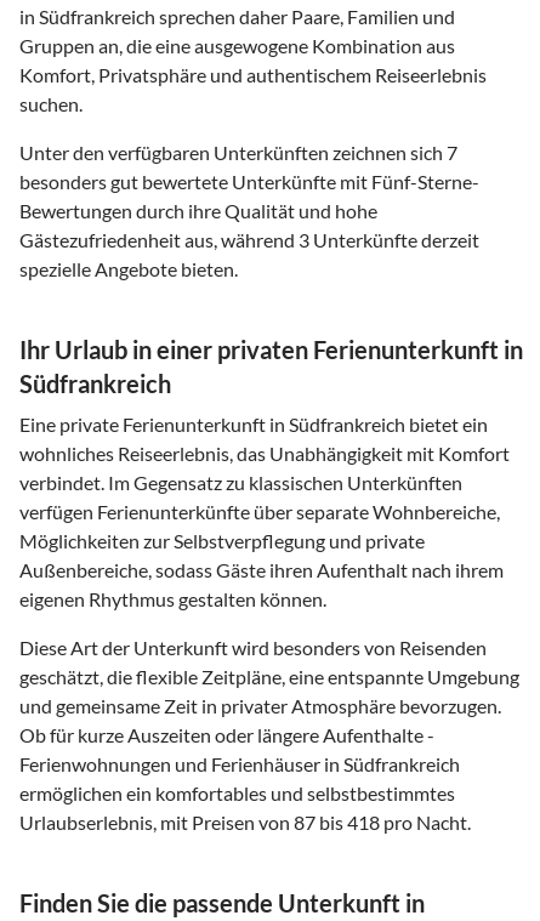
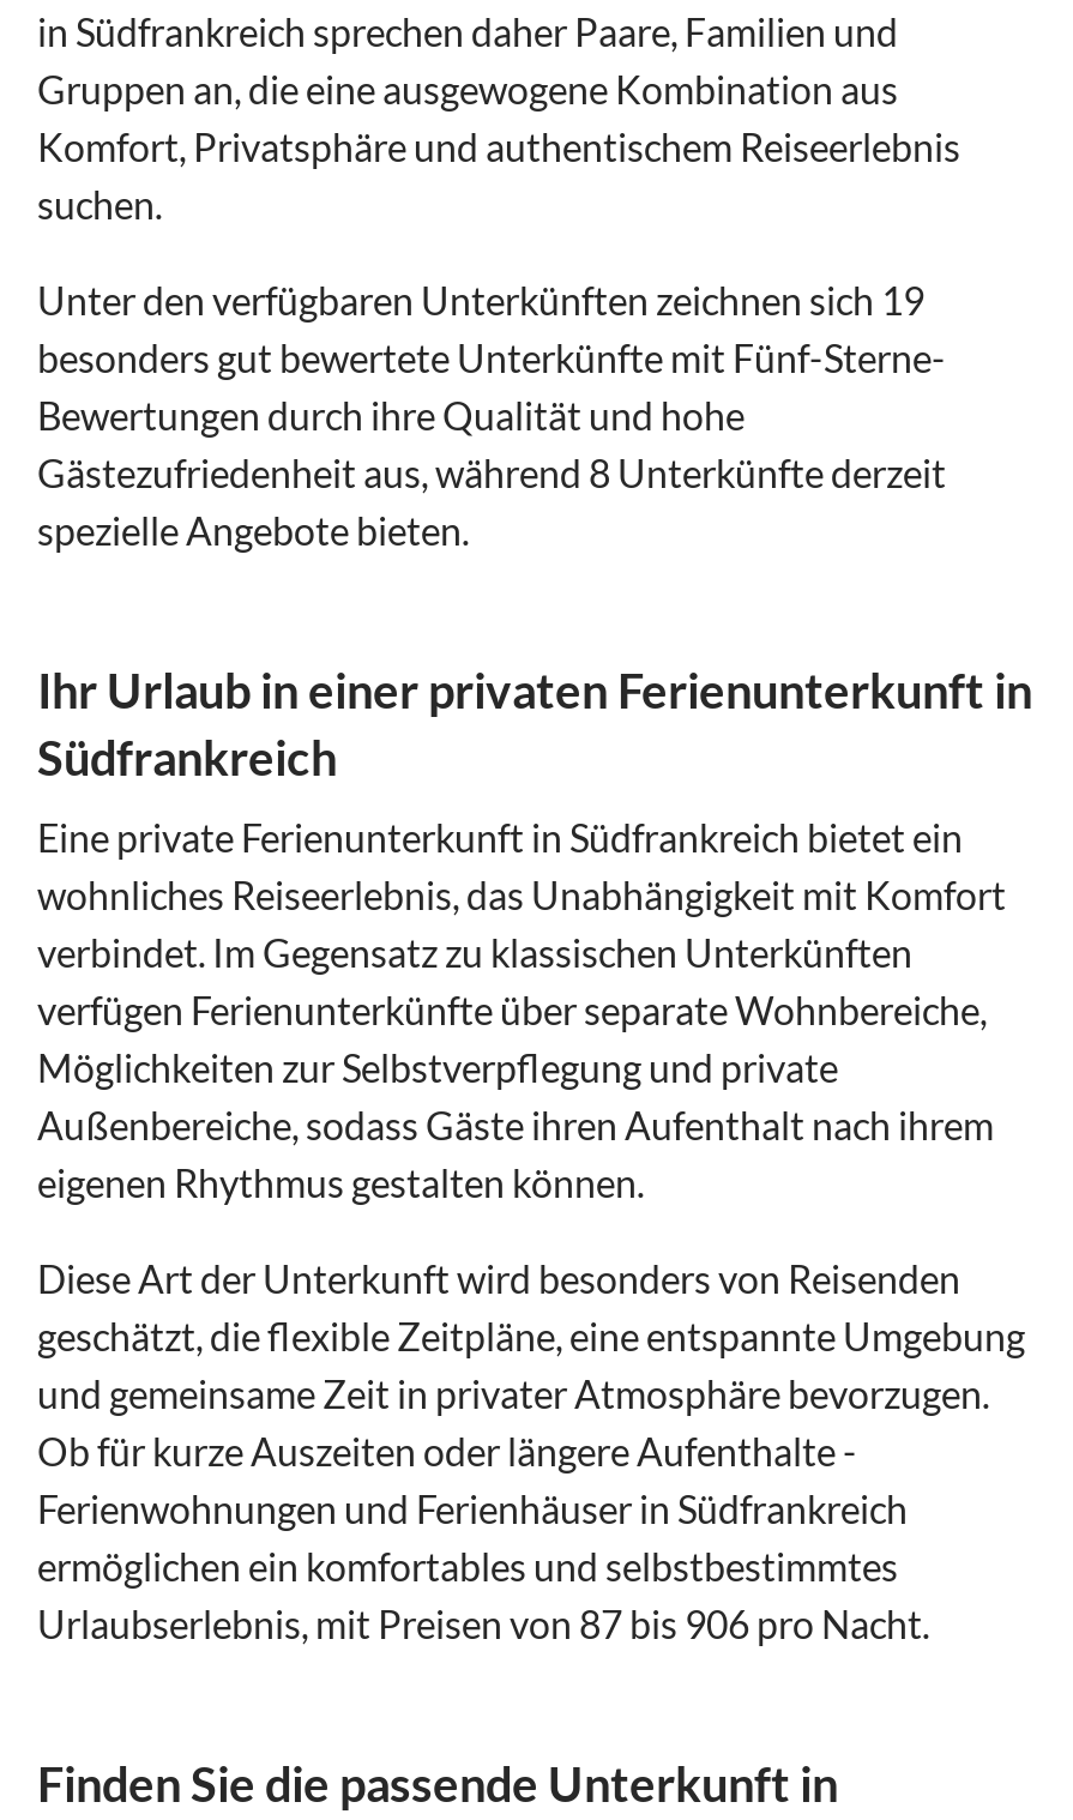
- Unter den verfügbaren Unterkünften zeichnen sich 7
+ Unter den verfügbaren Unterkünften zeichnen sich 19

- Gästezufriedenheit aus, während 3 Unterkünfte derzeit
+ Gästezufriedenheit aus, während 8 Unterkünfte derzeit

- Urlaubserlebnis, mit Preisen von 87 bis 418 pro Nacht.
+ Urlaubserlebnis, mit Preisen von 87 bis 906 pro Nacht.
